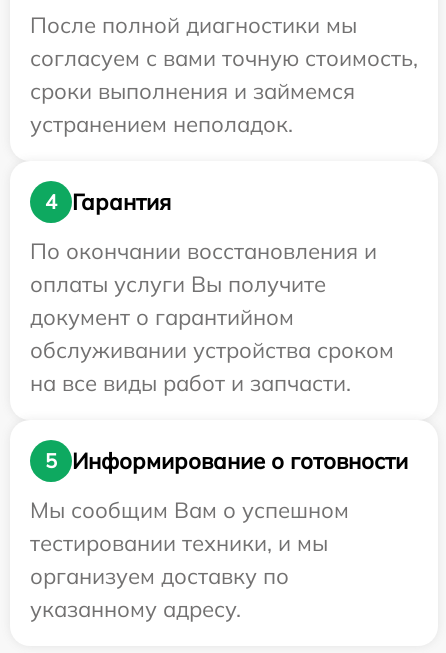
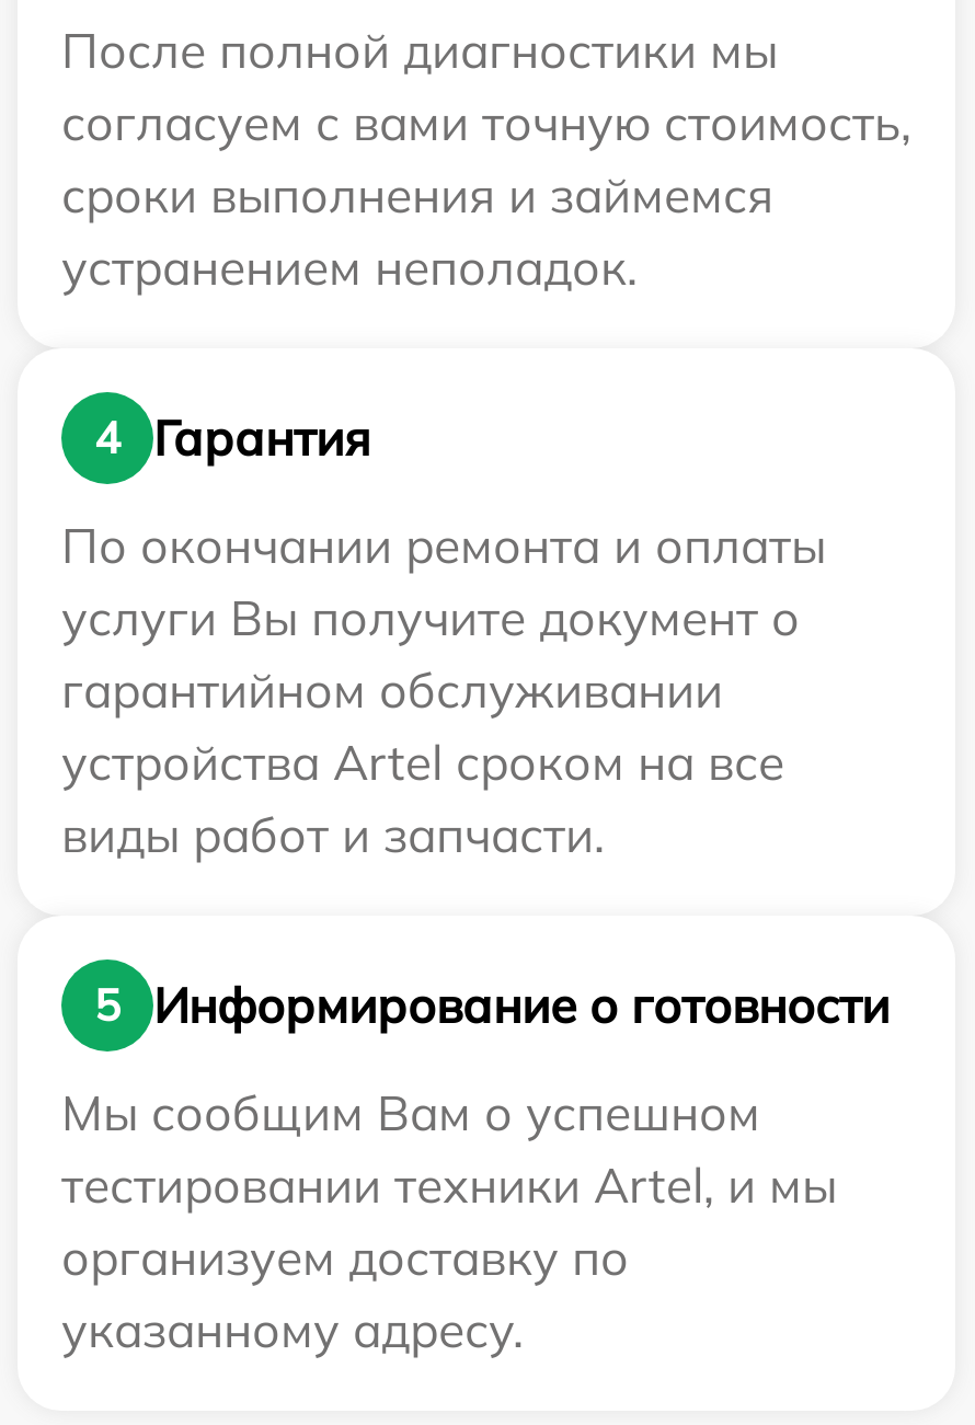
- По окончании восстановления и
- оплаты услуги Вы получите
- документ о гарантийном
- обслуживании устройства сроком
- на все виды работ и запчасти.
+ По окончании ремонта и оплаты
+ услуги Вы получите документ о
+ гарантийном обслуживании
+ устройства Artel сроком на все
+ виды работ и запчасти.

- тестировании техники, и мы
+ тестировании техники Artel, и мы
